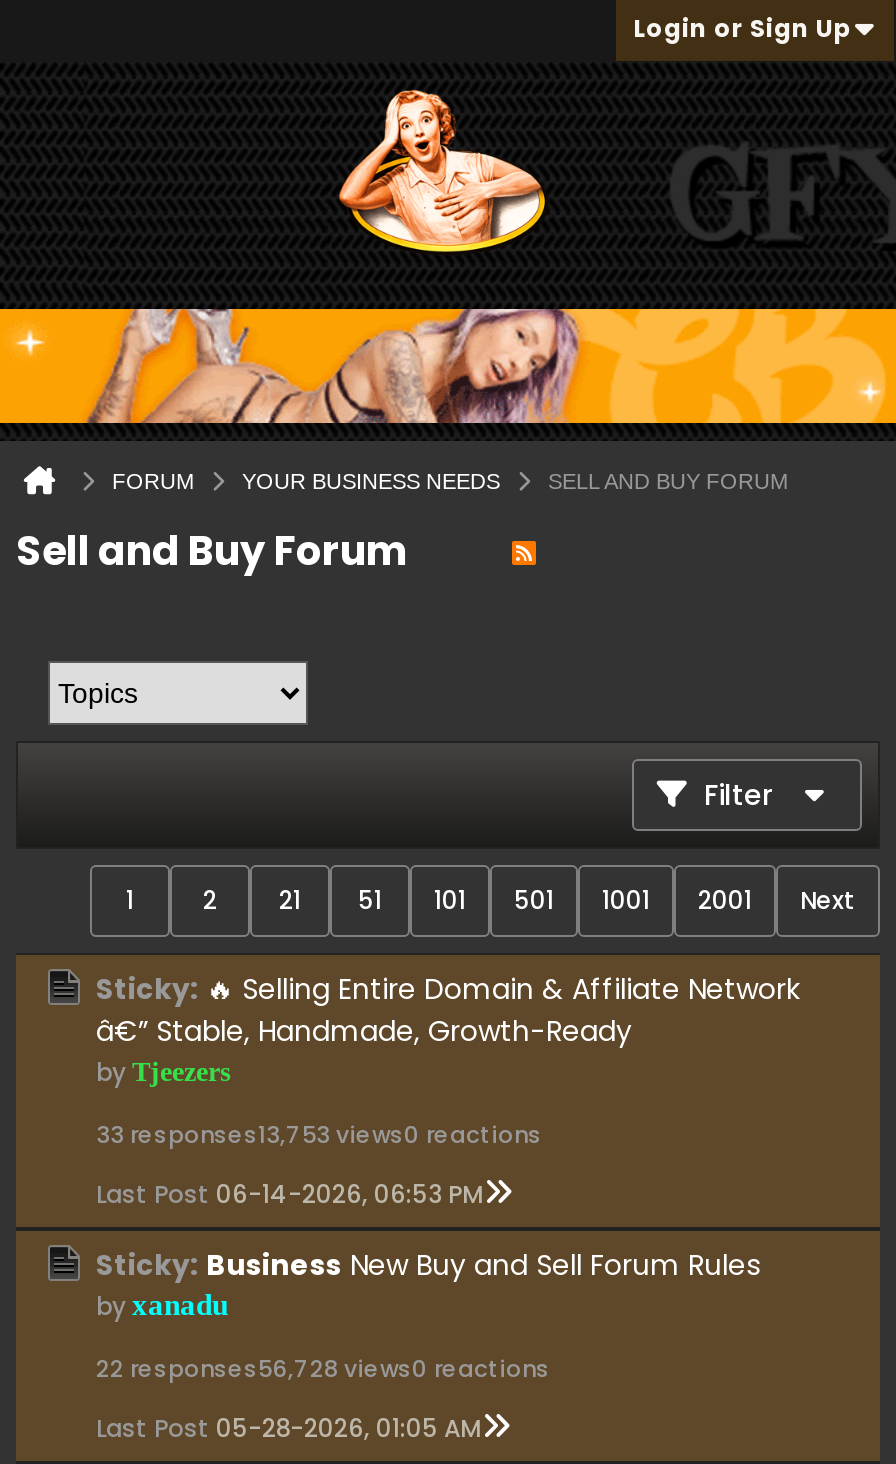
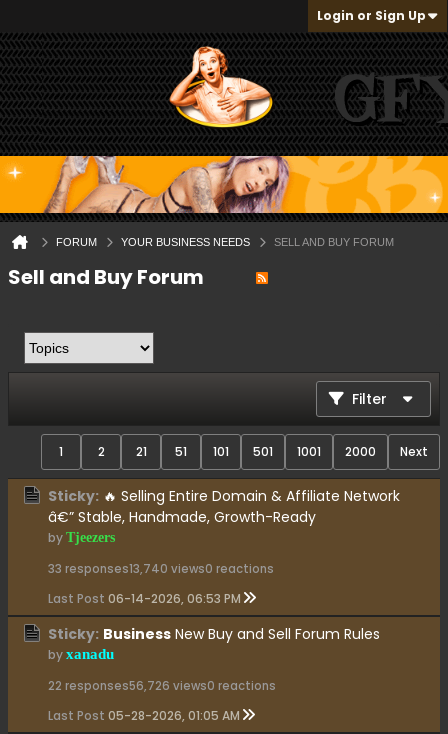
- 2 21 51 101 501 1001 2001 Next
+ 2 21 51 101 501 1001 2000 Next

- 33 responses13,753 views0 reactions
+ 33 responses13,740 views0 reactions

- 22 responses56,728 views0 reactions
+ 22 responses56,726 views0 reactions
